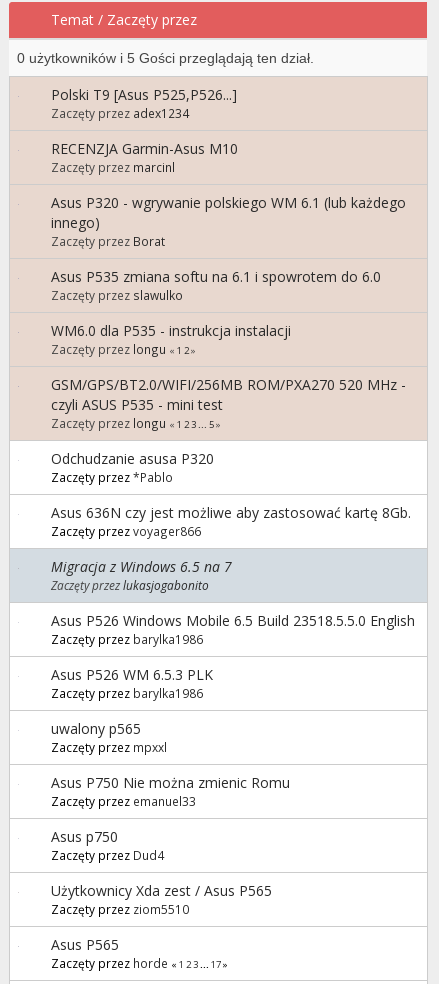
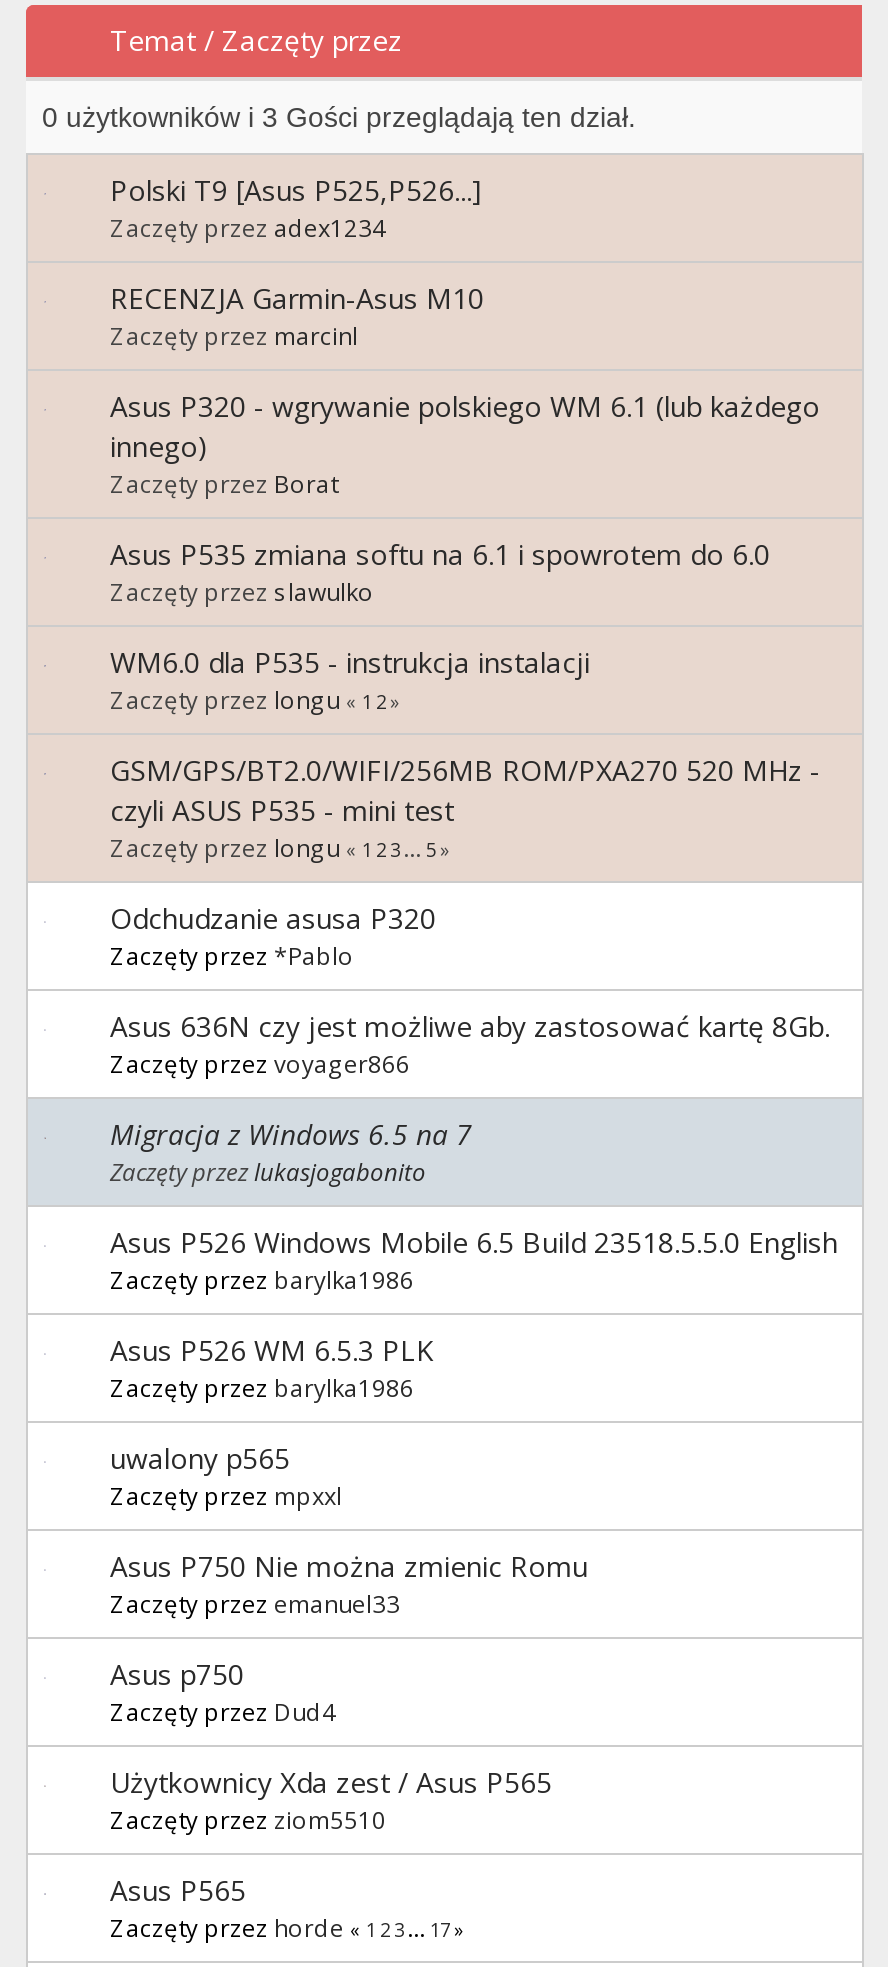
- 0 użytkowników i 5 Gości przeglądają ten dział.
+ 0 użytkowników i 3 Gości przeglądają ten dział.
